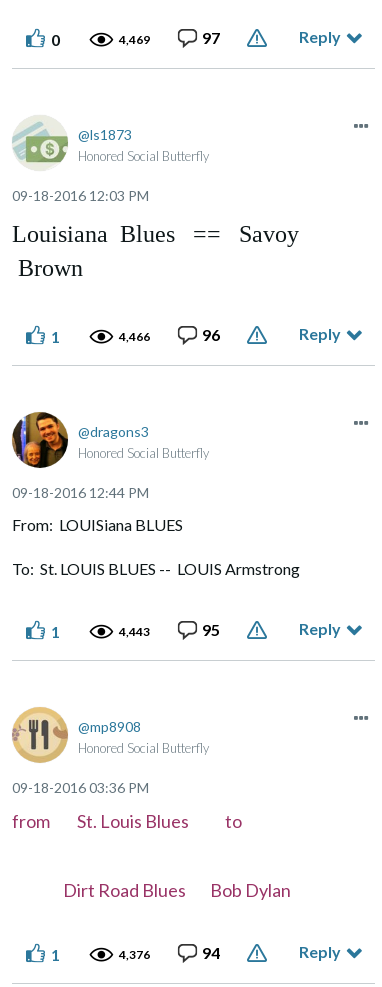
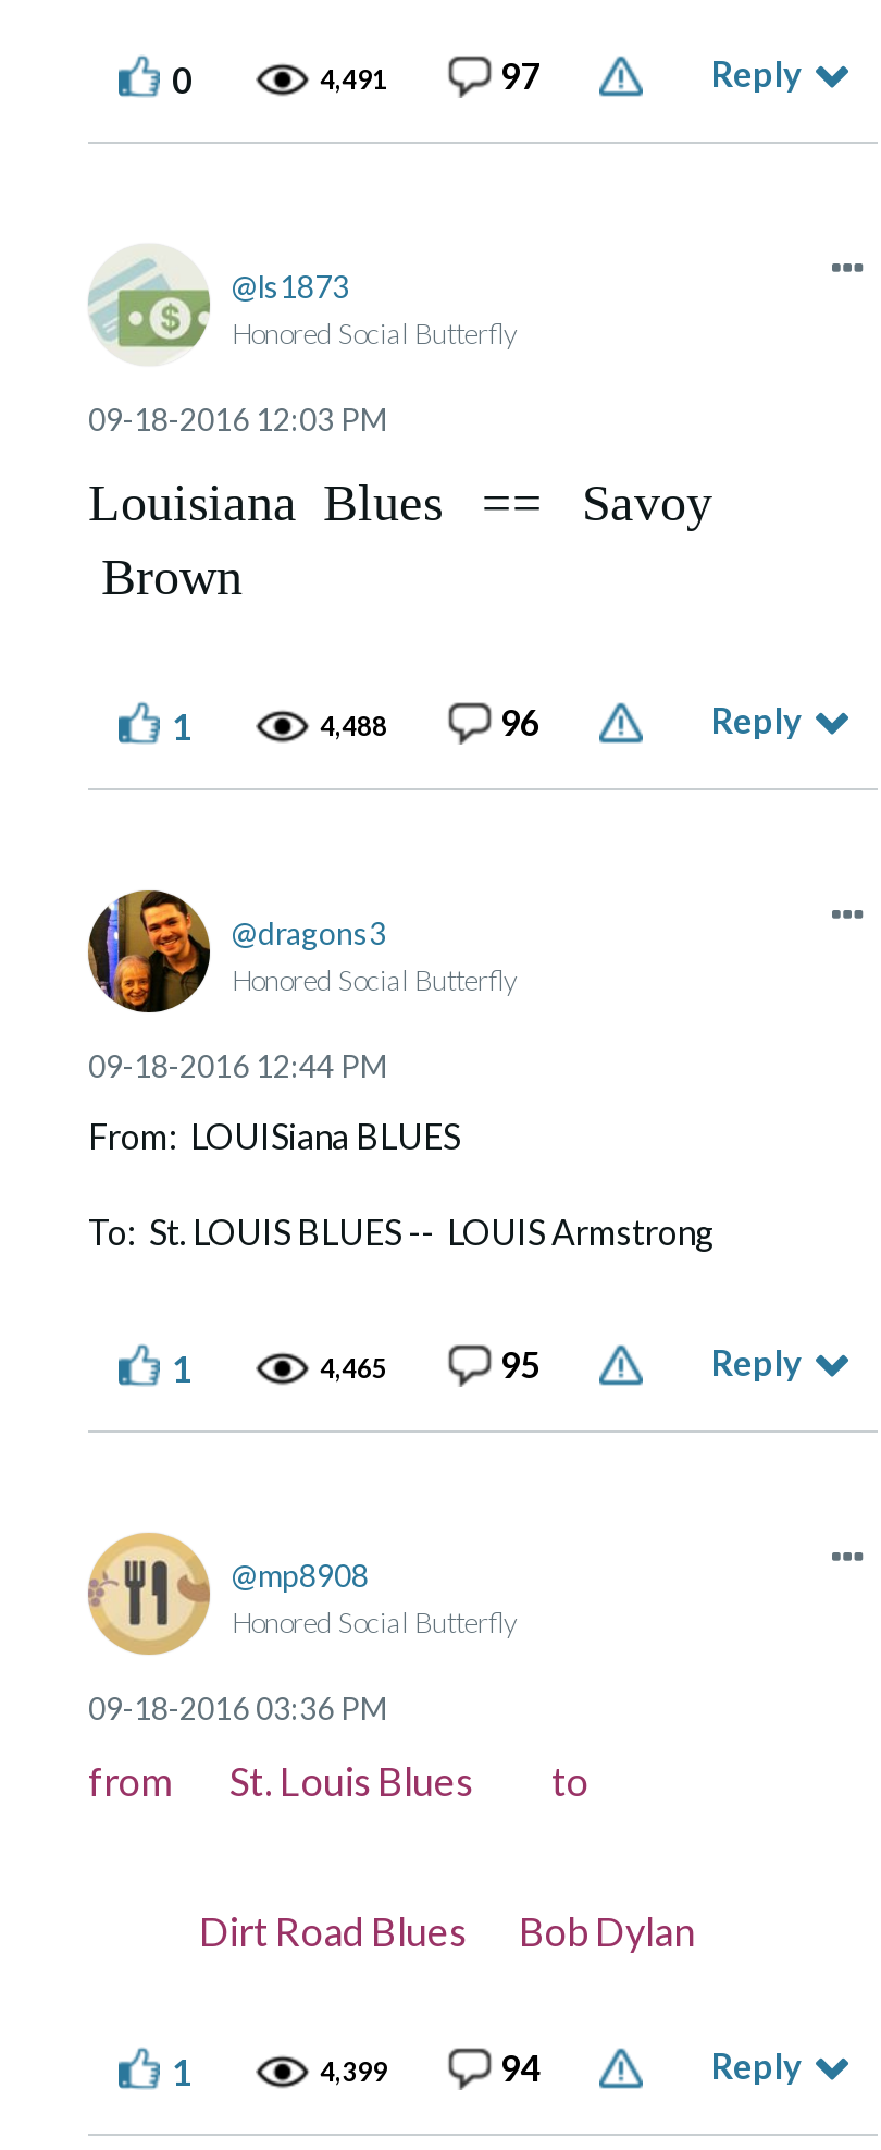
- 4,469
+ 4,491

- 4,466
+ 4,488

- 4,443
+ 4,465

- 4,376
+ 4,399
